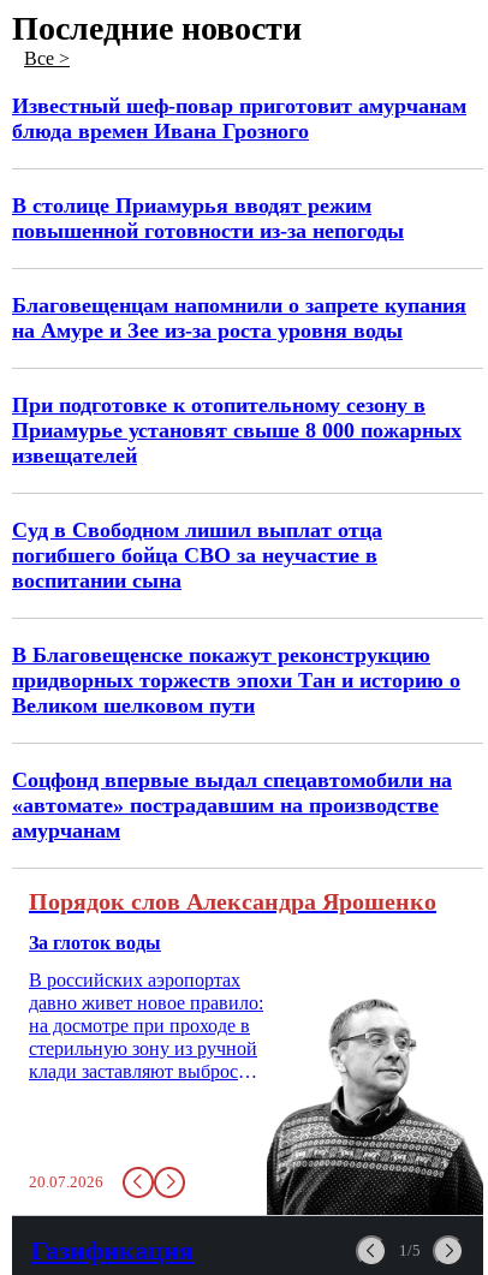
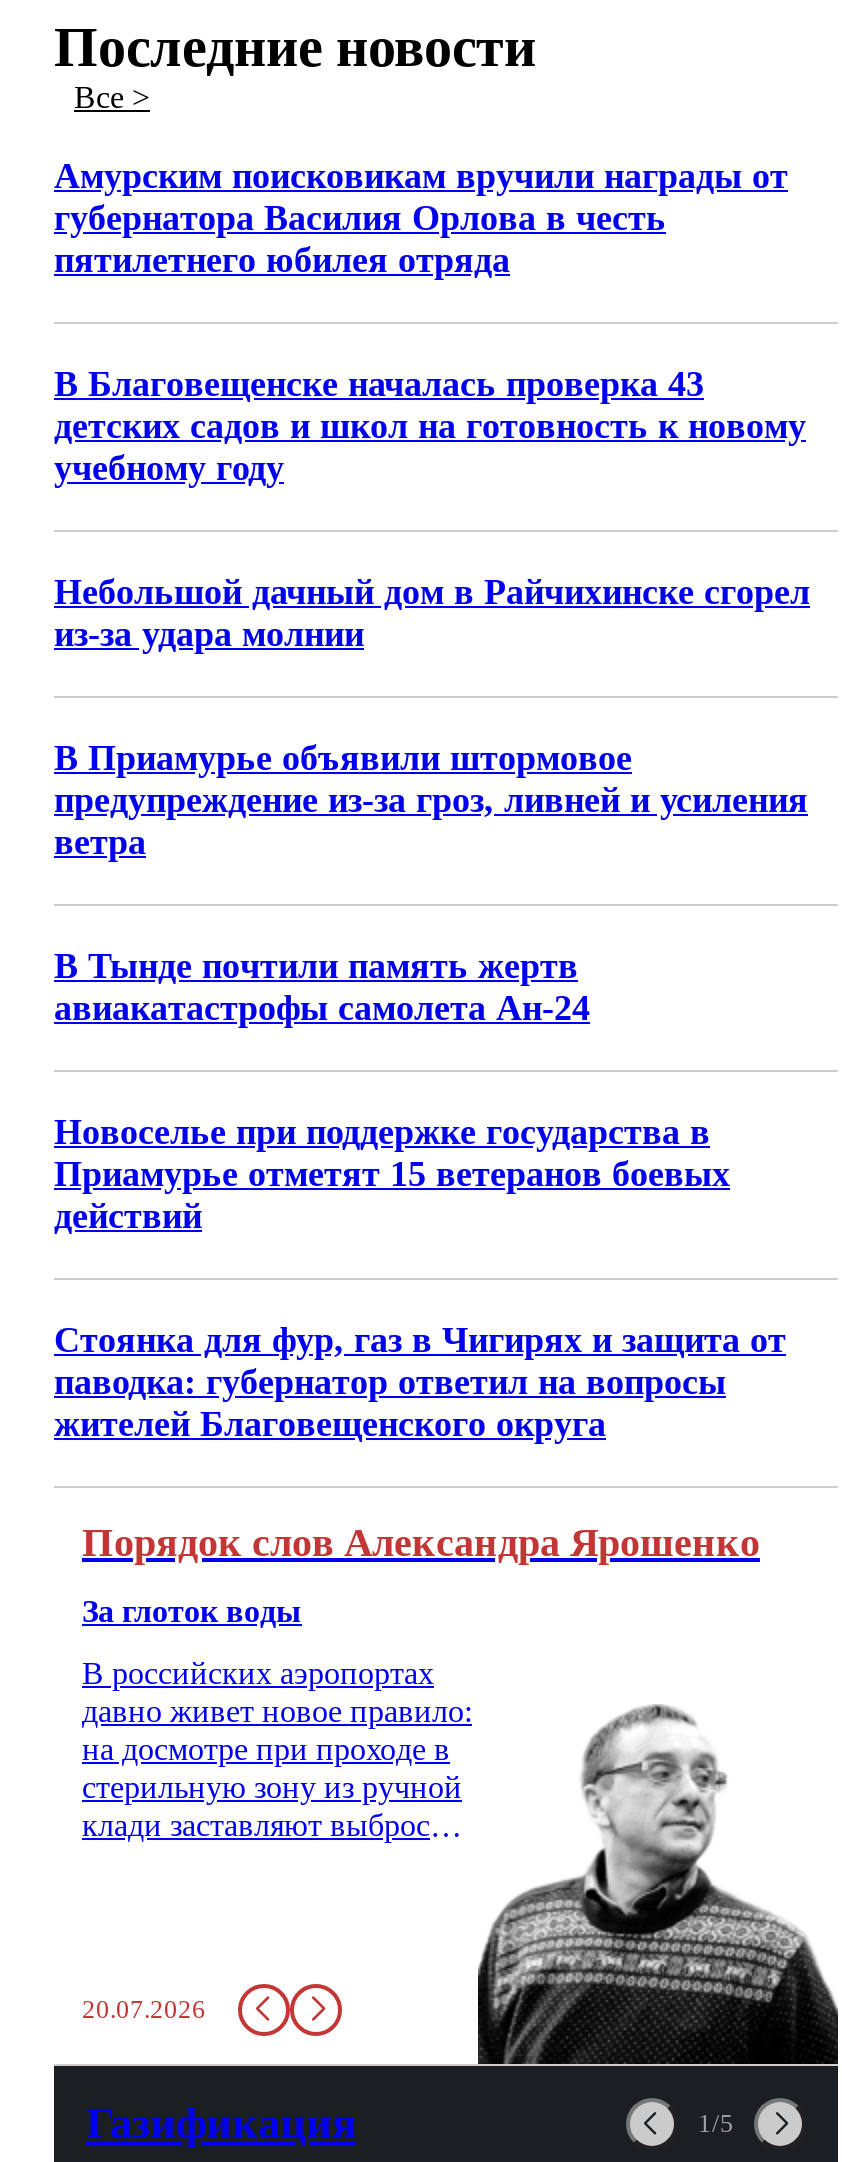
- Известный шеф-повар приготовит амурчанам
- блюда времен Ивана Грозного
+ Амурским поисковикам вручили награды от
+ губернатора Василия Орлова в честь
+ пятилетнего юбилея отряда

- В столице Приамурья вводят режим
- повышенной готовности из-за непогоды
+ В Благовещенске началась проверка 43
+ детских садов и школ на готовность к новому
+ учебному году

- Благовещенцам напомнили о запрете купания
- на Амуре и Зее из-за роста уровня воды
+ Небольшой дачный дом в Райчихинске сгорел
+ из-за удара молнии

- При подготовке к отопительному сезону в
- Приамурье установят свыше 8 000 пожарных
- извещателей
+ В Приамурье объявили штормовое
+ предупреждение из-за гроз, ливней и усиления
+ ветра

- Суд в Свободном лишил выплат отца
- погибшего бойца СВО за неучастие в
- воспитании сына
+ В Тынде почтили память жертв
+ авиакатастрофы самолета Ан-24

- В Благовещенске покажут реконструкцию
- придворных торжеств эпохи Тан и историю о
- Великом шелковом пути
+ Новоселье при поддержке государства в
+ Приамурье отметят 15 ветеранов боевых
+ действий

- Соцфонд впервые выдал спецавтомобили на
- «автомате» пострадавшим на производстве
- амурчанам
+ Стоянка для фур, газ в Чигирях и защита от
+ паводка: губернатор ответил на вопросы
+ жителей Благовещенского округа
